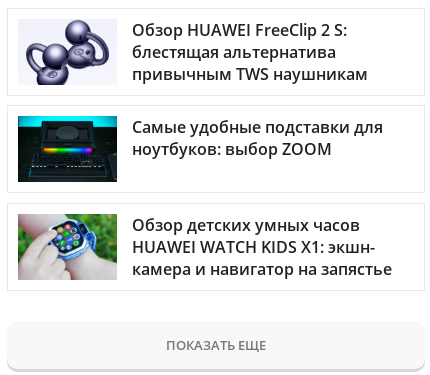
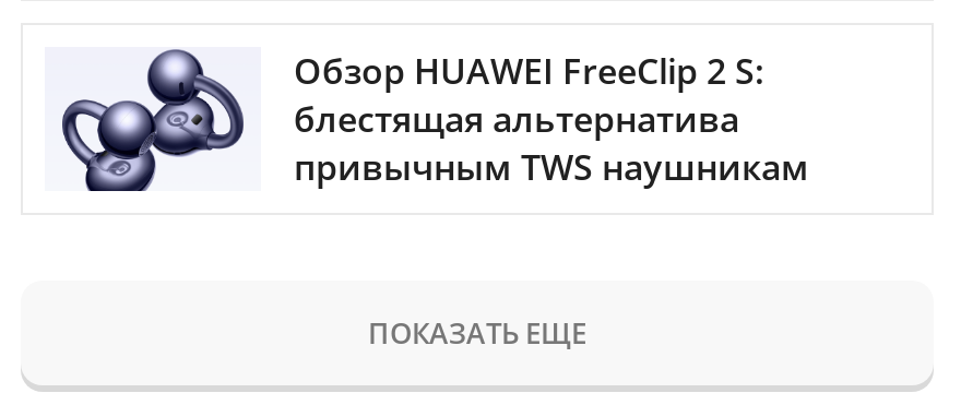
- [image]
- Самые удобные подставки для
- ноутбуков: выбор ZOOM
- Обзор детских умных часов
- HUAWEI WATCH KIDS X1: экшн-
- камера и навигатор на запястье

- [image]
